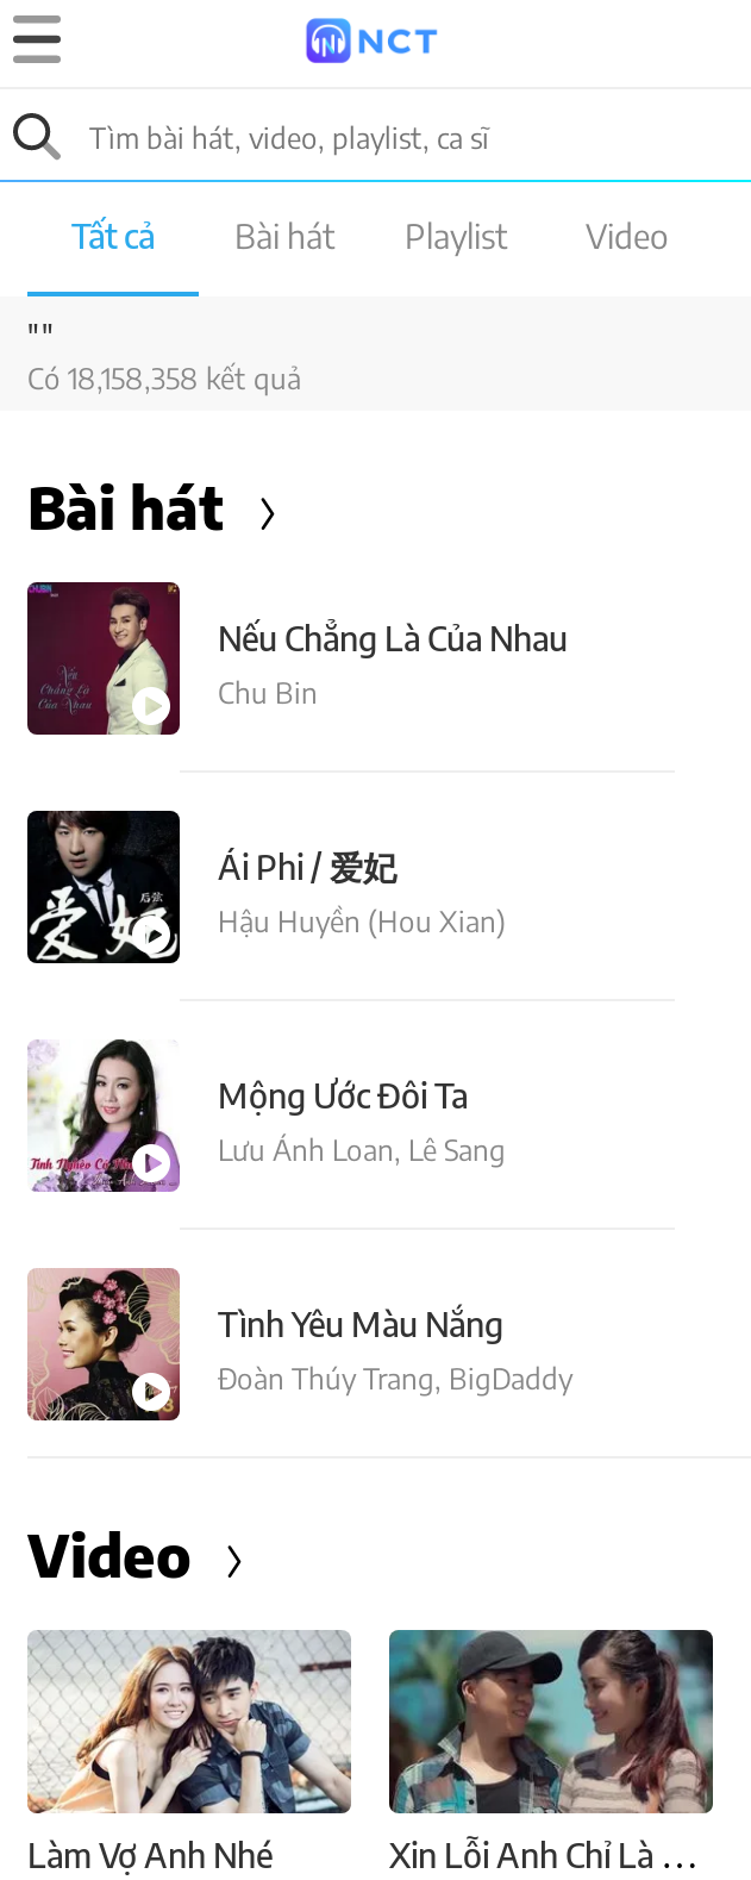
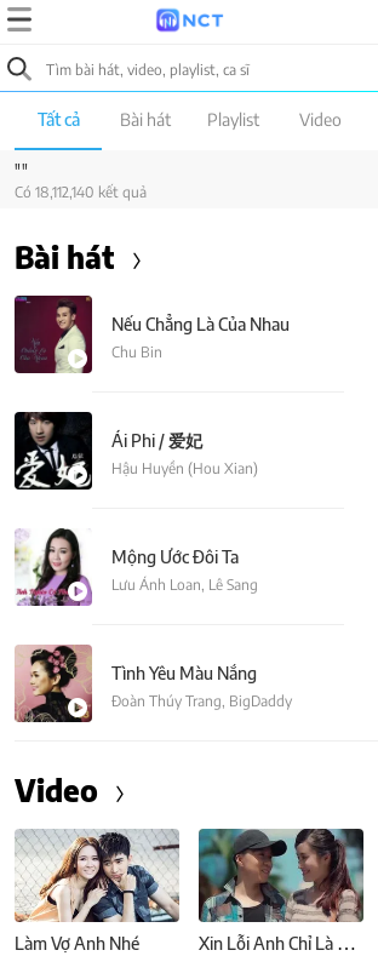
- Có 18,158,358 kết quả
+ Có 18,112,140 kết quả
